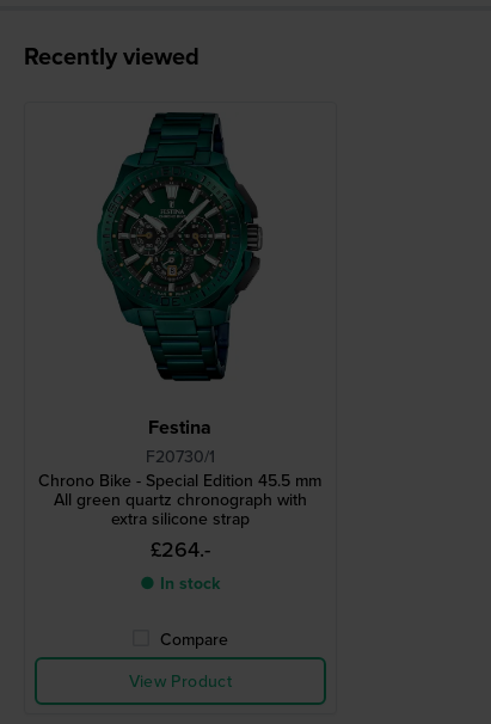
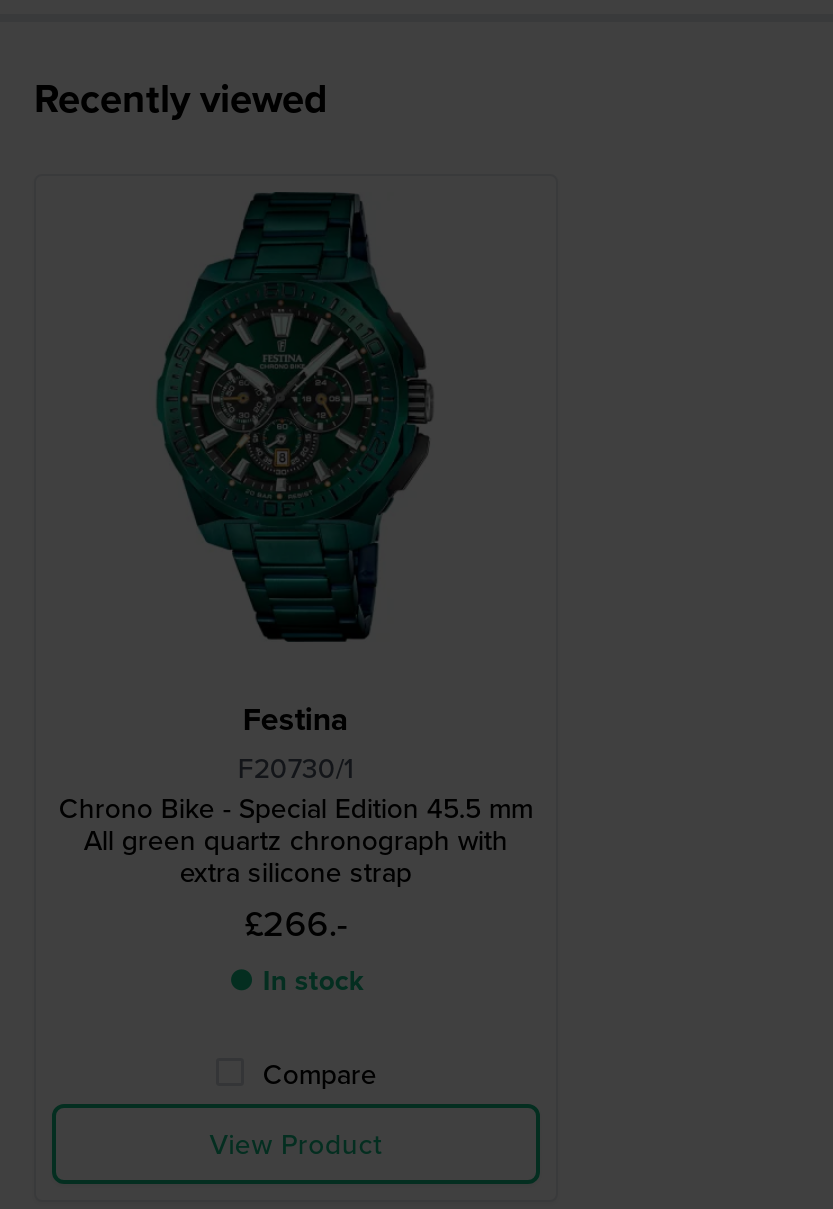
- £264.-
+ £266.-
